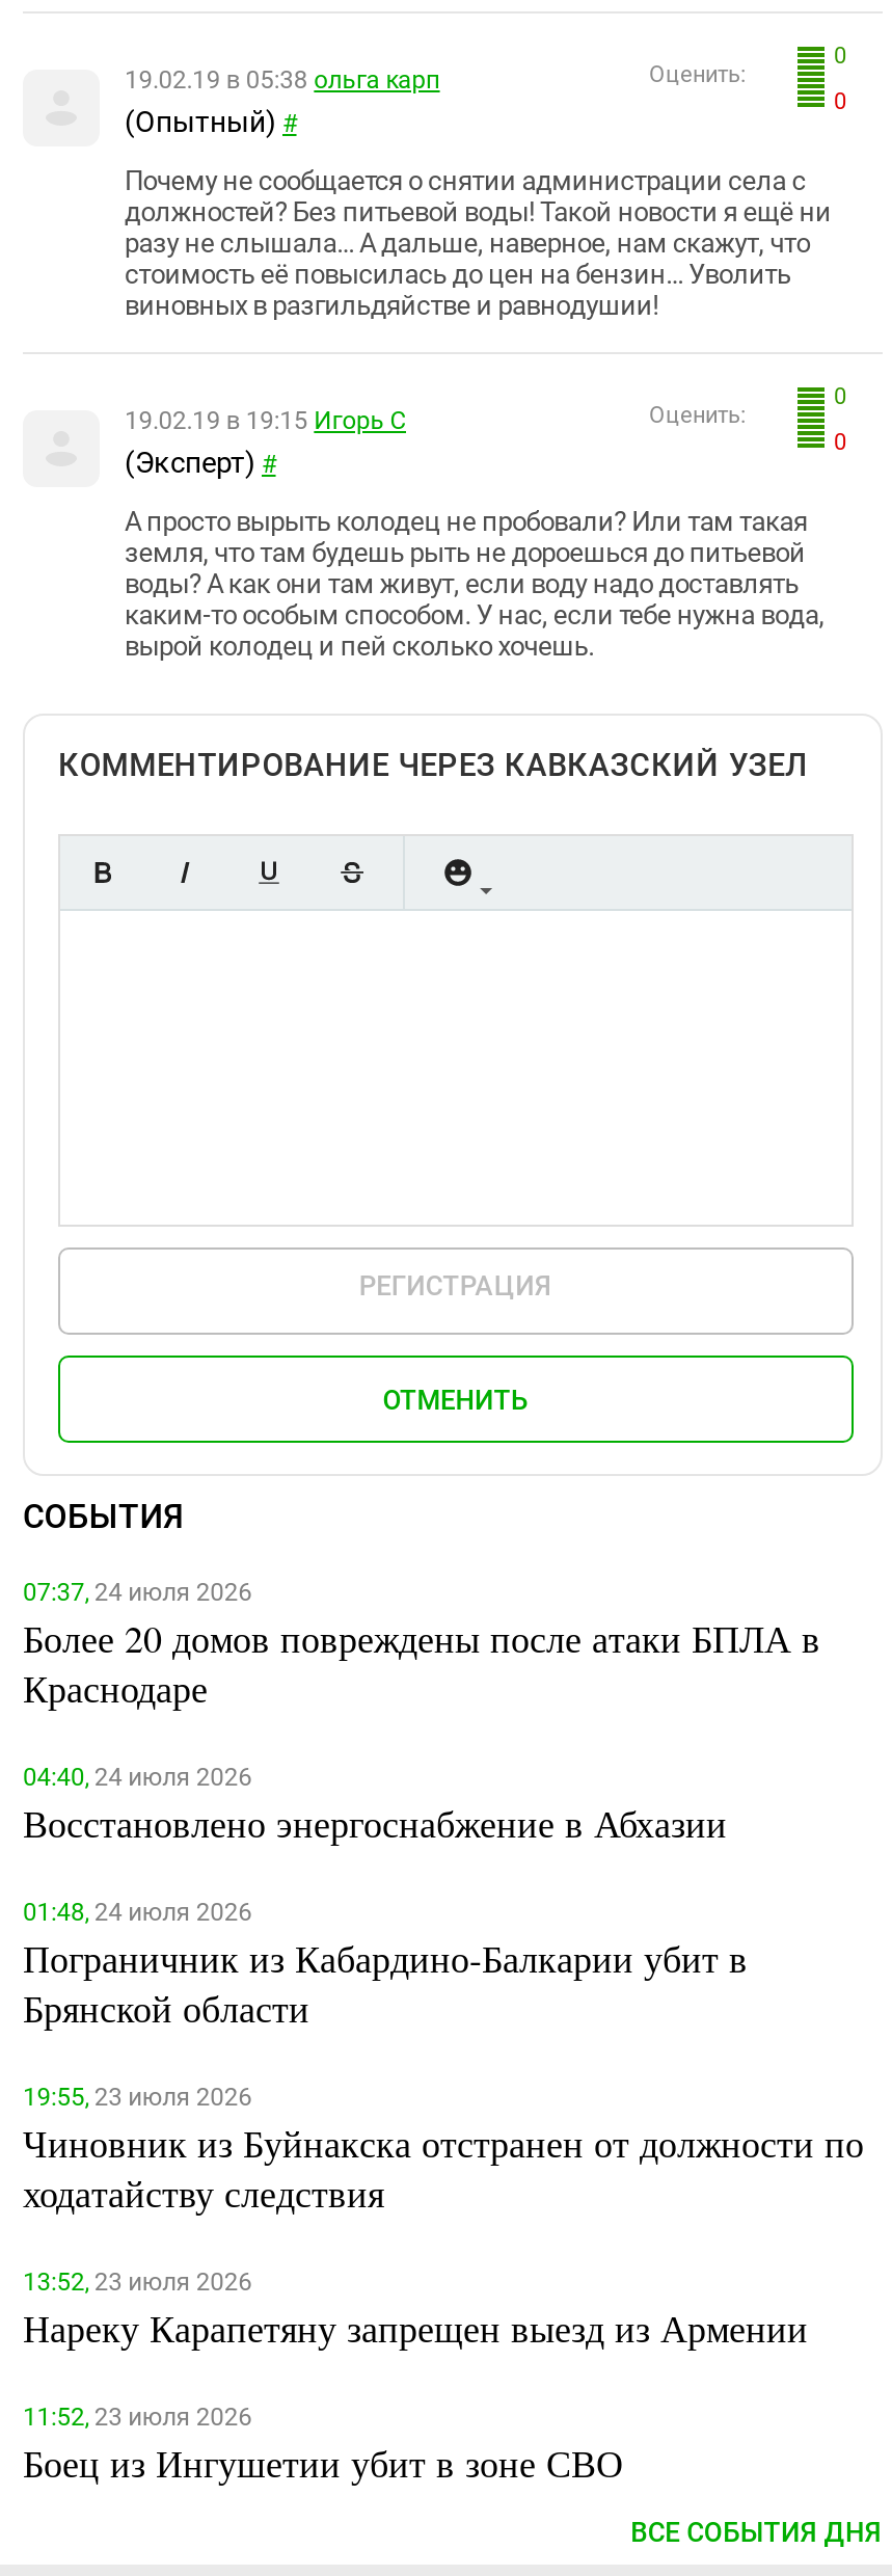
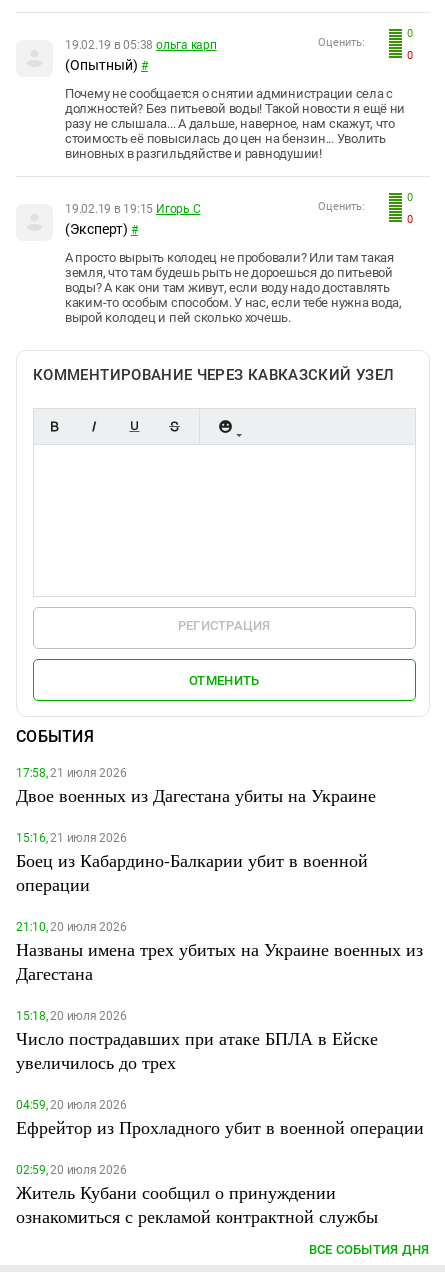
- 07:37, 24 июля 2026
- Более 20 домов повреждены после атаки БПЛА в
- Краснодаре
+ 17:58, 21 июля 2026
+ Двое военных из Дагестана убиты на Украине

- 04:40, 24 июля 2026
- Восстановлено энергоснабжение в Абхазии
+ 15:16, 21 июля 2026
+ Боец из Кабардино-Балкарии убит в военной
+ операции

- 01:48, 24 июля 2026
- Пограничник из Кабардино-Балкарии убит в
- Брянской области
+ 21:10, 20 июля 2026
+ Названы имена трех убитых на Украине военных из
+ Дагестана

- 19:55, 23 июля 2026
- Чиновник из Буйнакска отстранен от должности по
- ходатайству следствия
+ 15:18, 20 июля 2026
+ Число пострадавших при атаке БПЛА в Ейске
+ увеличилось до трех

- 13:52, 23 июля 2026
- Нареку Карапетяну запрещен выезд из Армении
+ 04:59, 20 июля 2026
+ Ефрейтор из Прохладного убит в военной операции

- 11:52, 23 июля 2026
- Боец из Ингушетии убит в зоне СВО
+ 02:59, 20 июля 2026
+ Житель Кубани сообщил о принуждении
+ ознакомиться с рекламой контрактной службы
